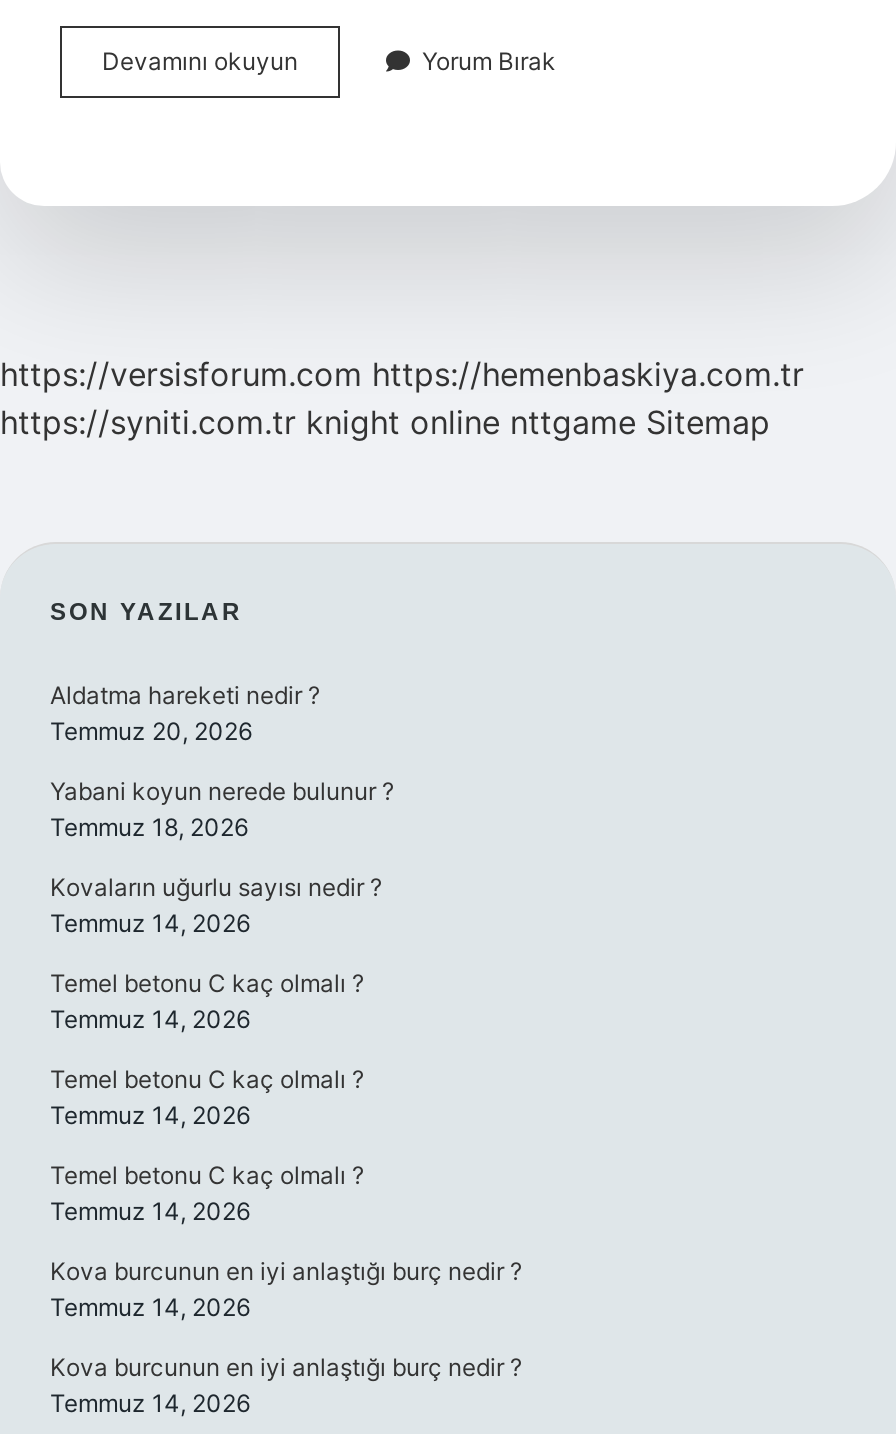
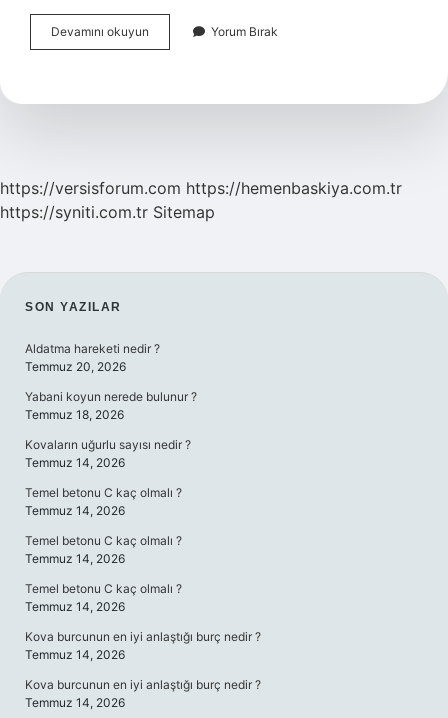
- https://syniti.com.tr knight online nttgame Sitemap
+ https://syniti.com.tr Sitemap
